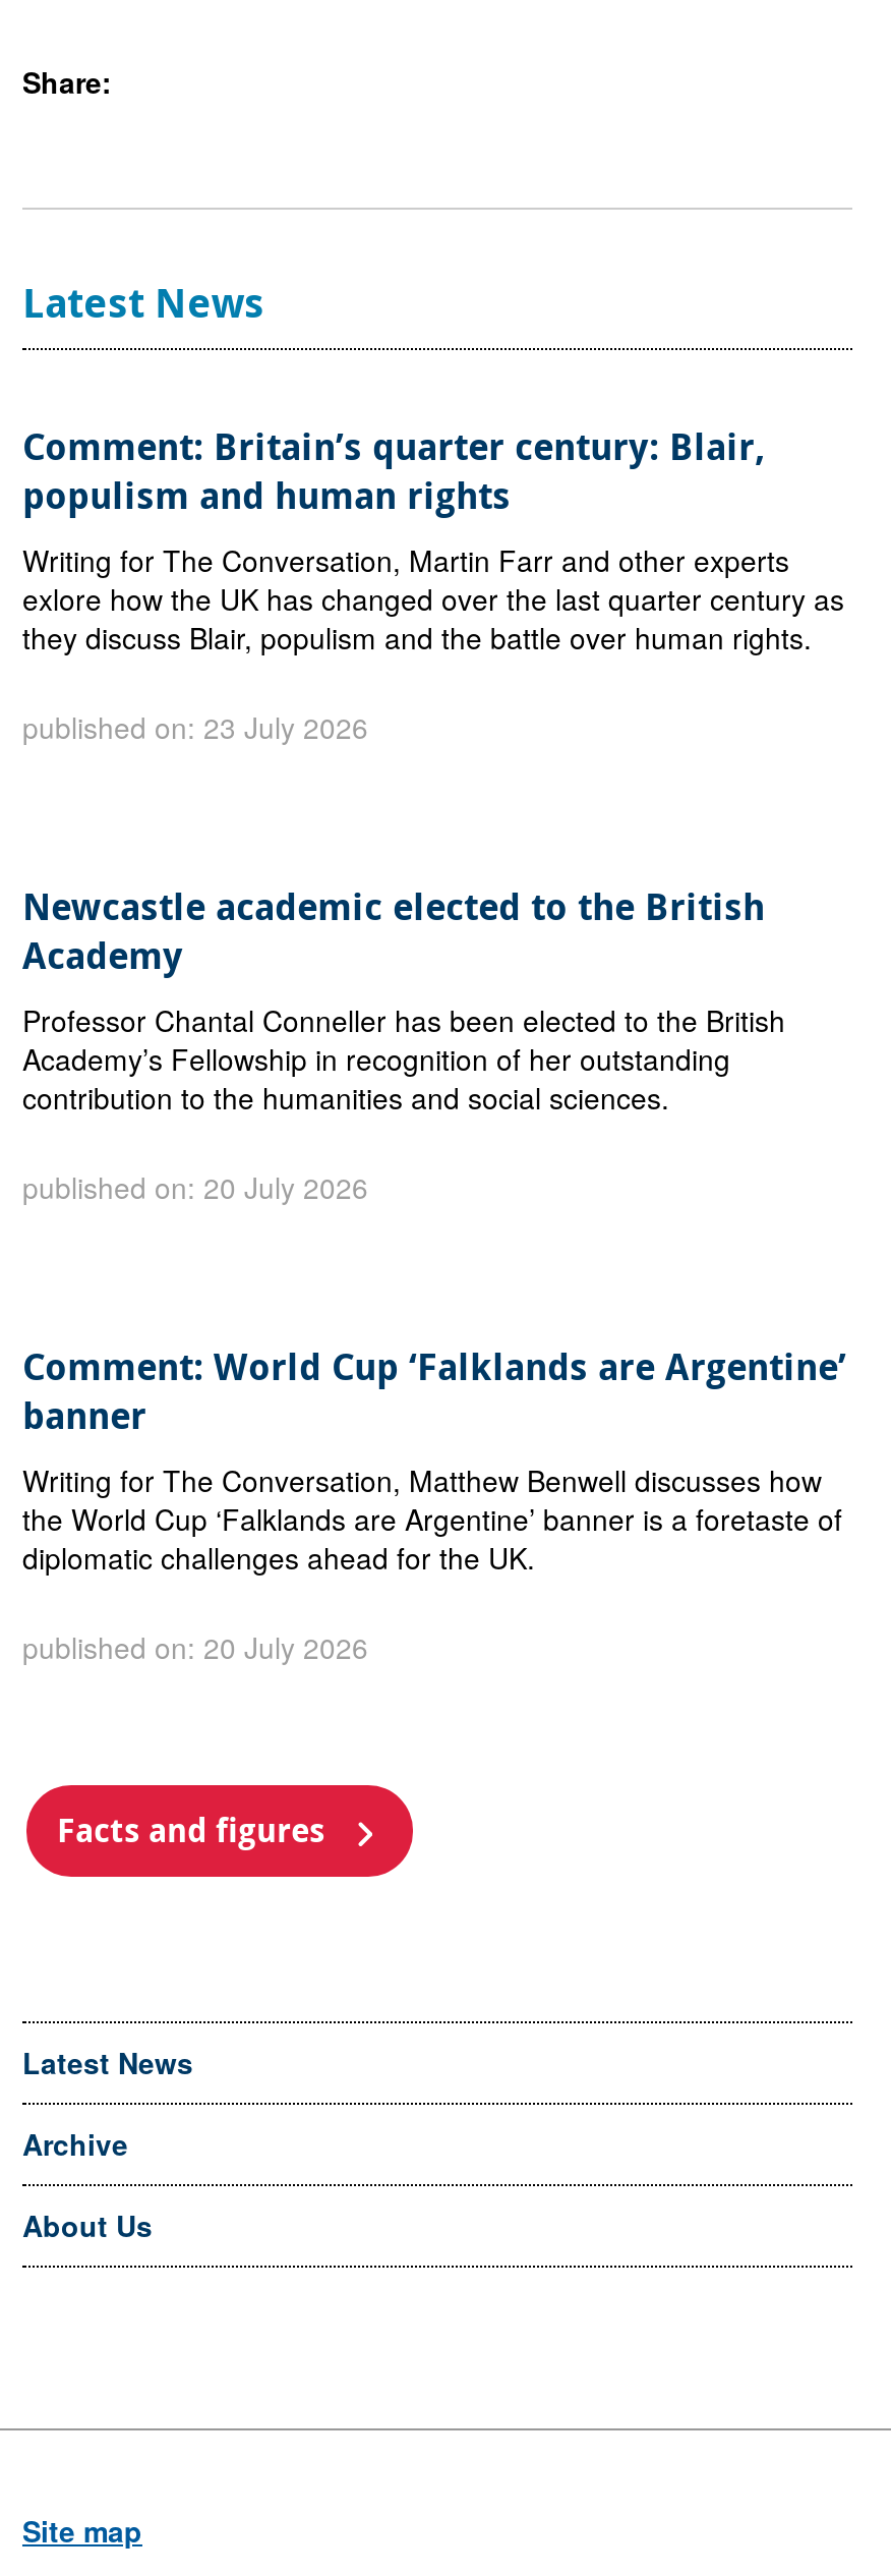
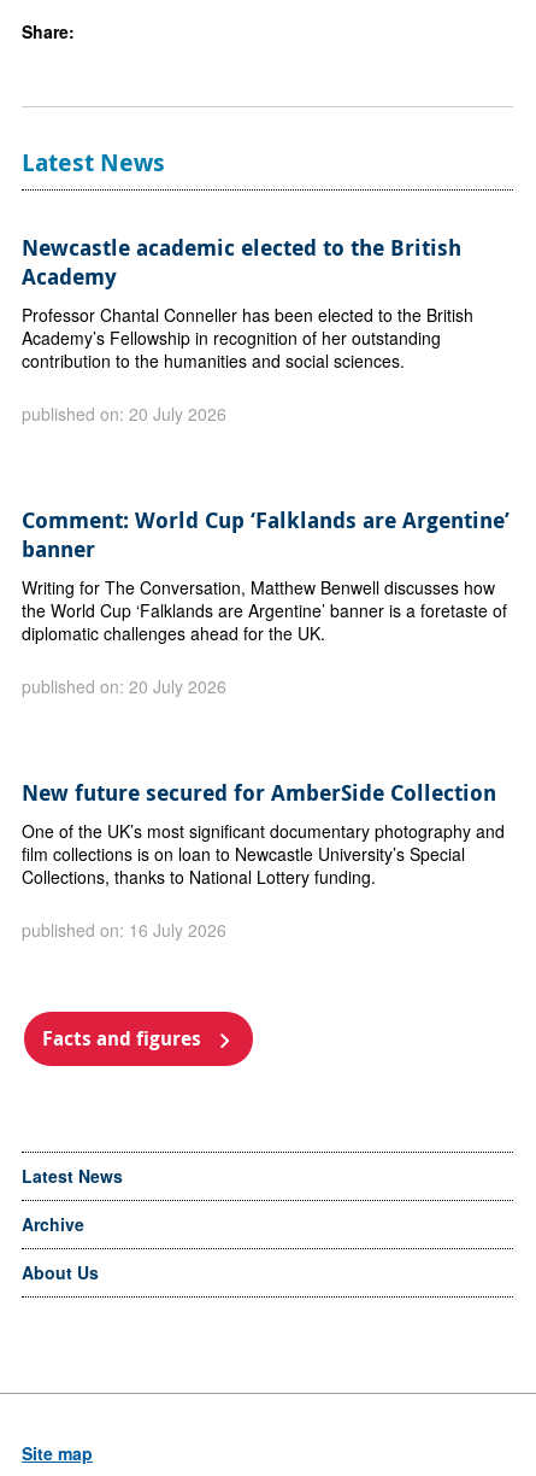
- Comment: Britain’s quarter century: Blair,
- populism and human rights
- Writing for The Conversation, Martin Farr and other experts
- exlore how the UK has changed over the last quarter century as
- they discuss Blair, populism and the battle over human rights.
- published on: 23 July 2026

moved up: Newcastle academic elected to the British | Academy | Professor Chantal Conneller has been elected to the British | ... | diplomatic challenges ahead for the UK. | published on: 20 July 2026

+ New future secured for AmberSide Collection
+ One of the UK’s most significant documentary photography and
+ film collections is on loan to Newcastle University’s Special
+ Collections, thanks to National Lottery funding.
+ published on: 16 July 2026
